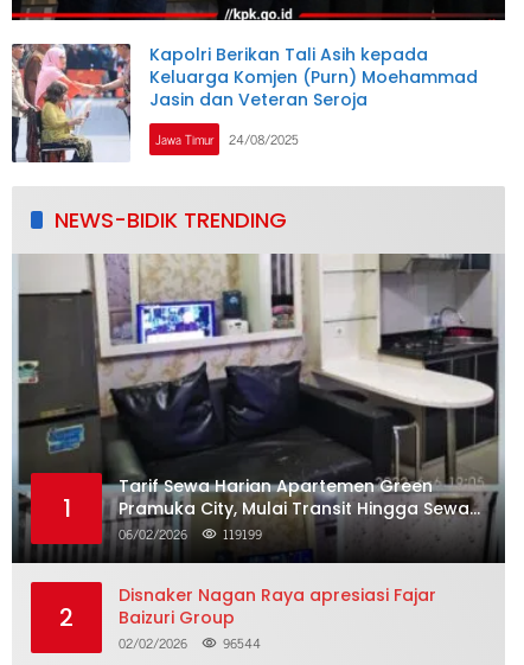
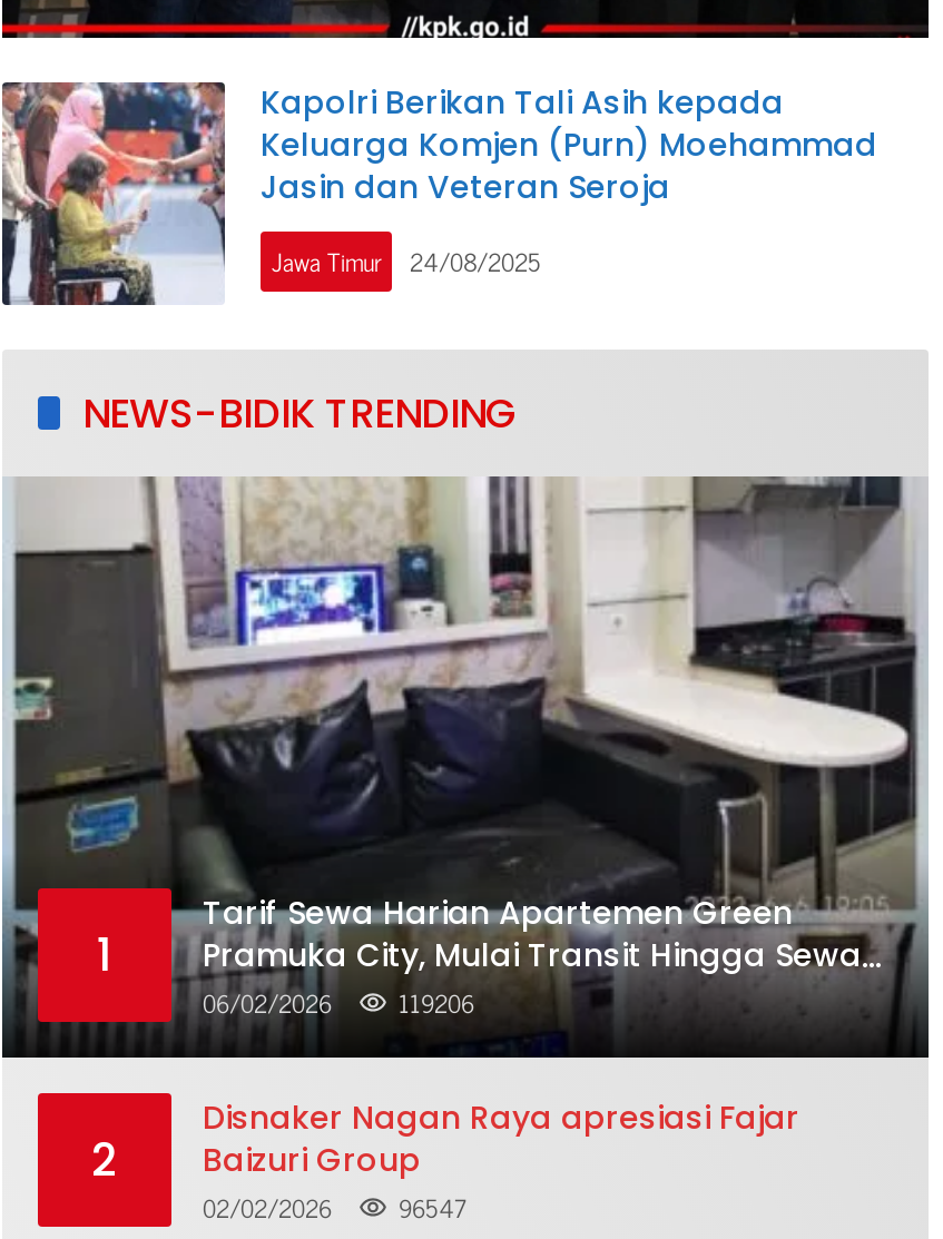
- 119199
+ 119206

- 02/02/2026 96544
+ 02/02/2026 96547
